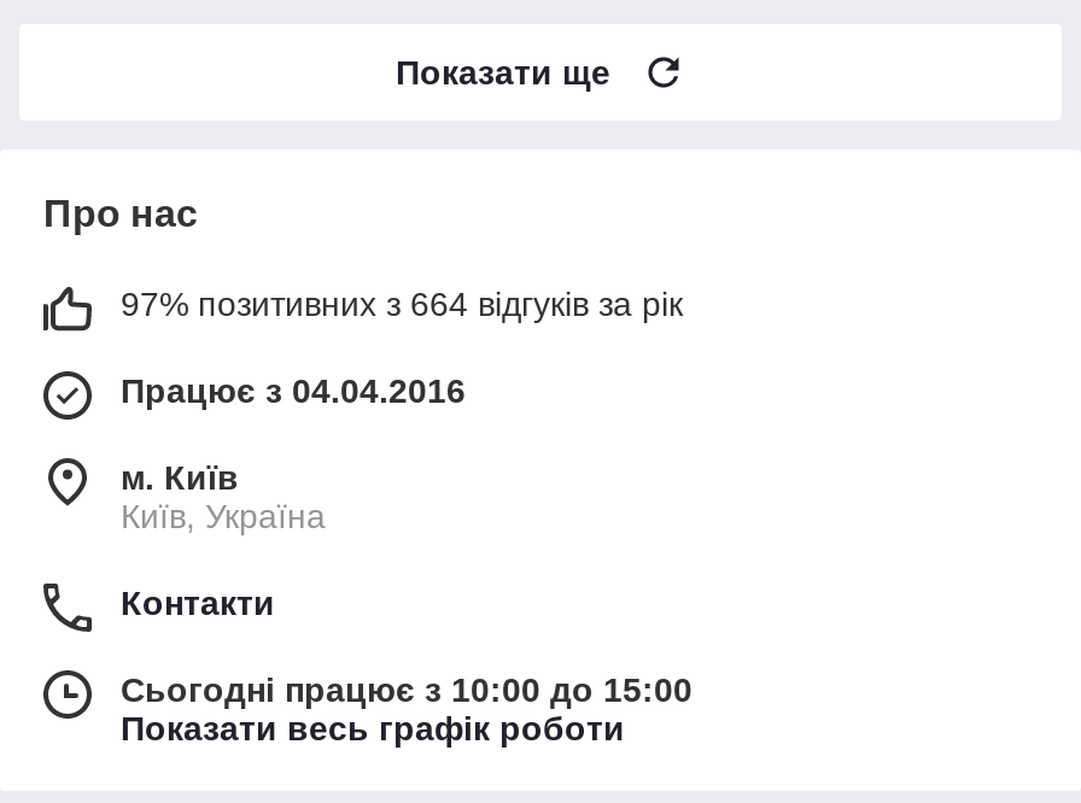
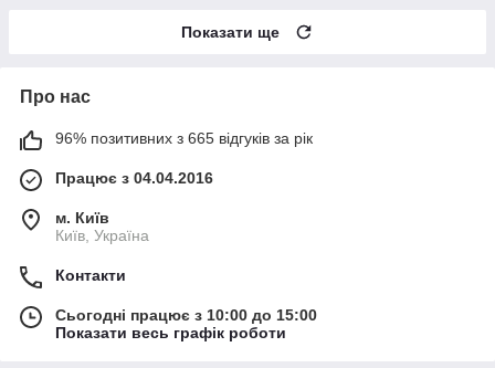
- 97% позитивних з 664 відгуків за рік
+ 96% позитивних з 665 відгуків за рік
